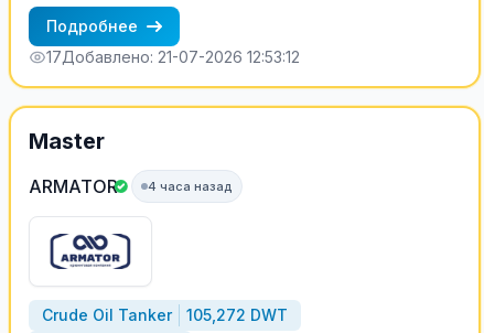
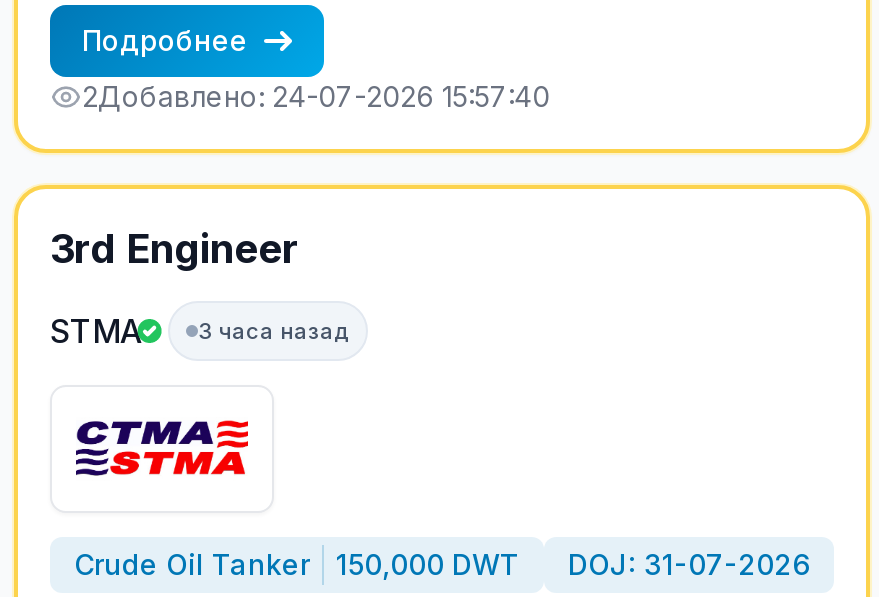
- 17Добавлено: 21-07-2026 12:53:12
+ 2Добавлено: 24-07-2026 15:57:40

- Master
+ 3rd Engineer

- ARMATOR
- 4 часа назад
+ STMA
+ 3 часа назад

- [image]
+ [image]

- 105,272 DWT
+ 150,000 DWT
+ DOJ: 31-07-2026
